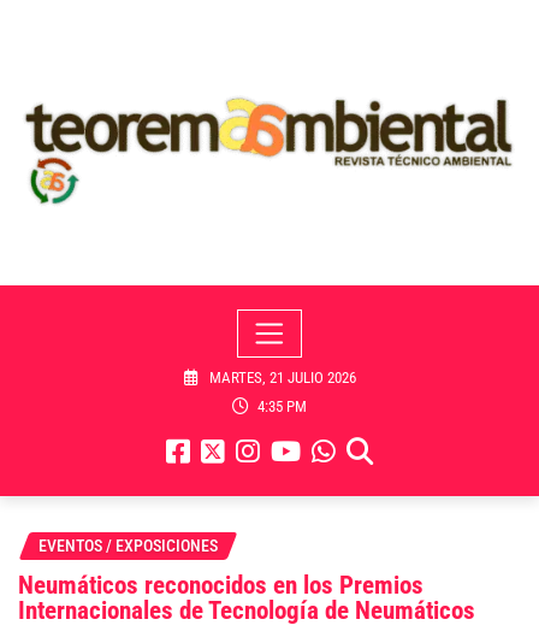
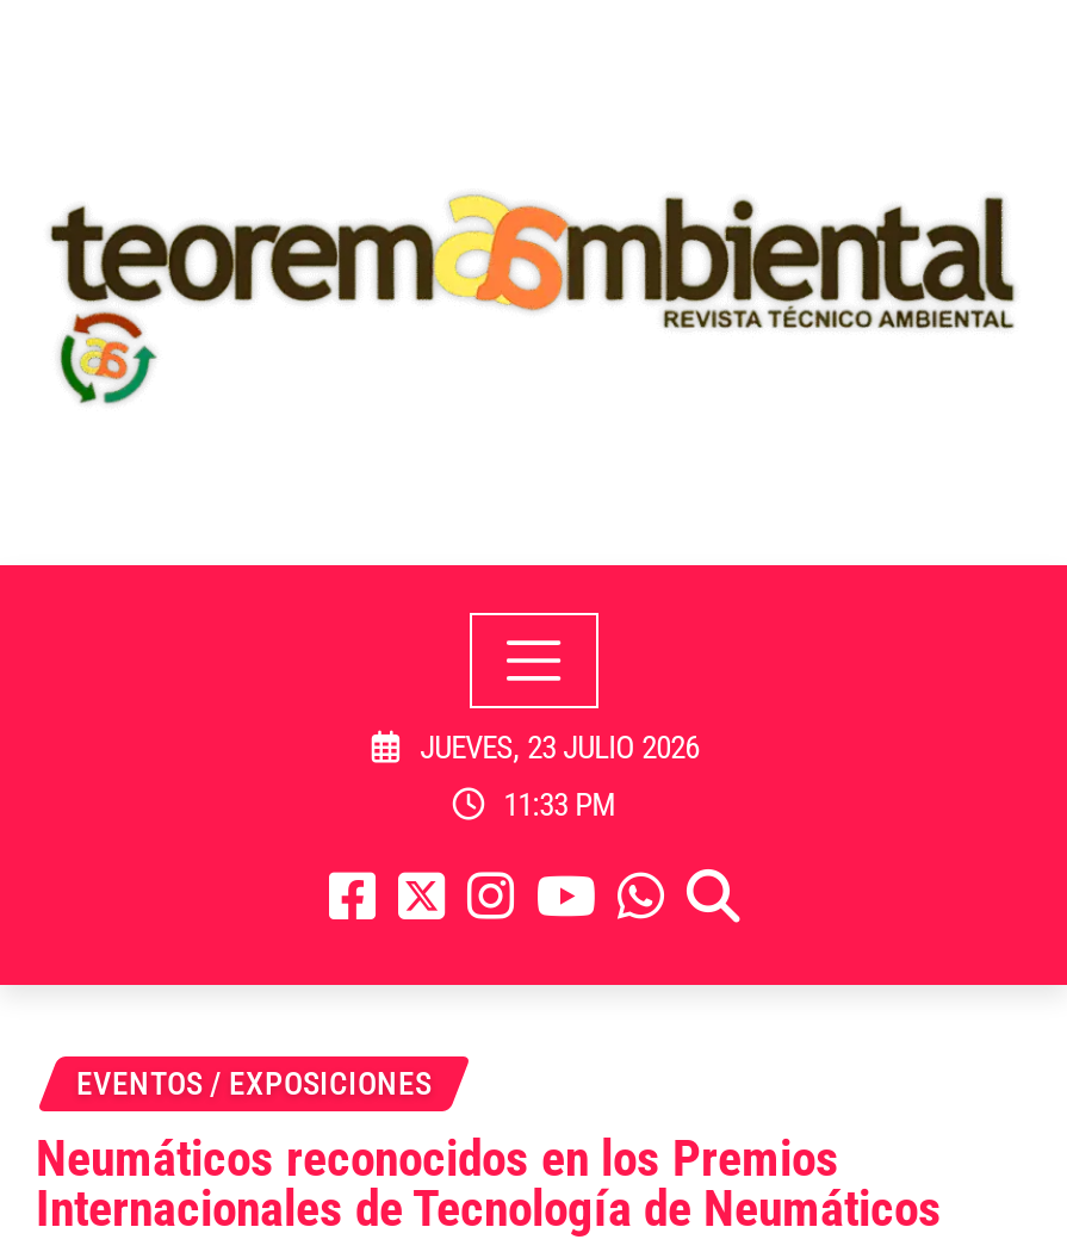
- MARTES, 21 JULIO 2026
+ JUEVES, 23 JULIO 2026

- 4:35 PM
+ 11:33 PM
